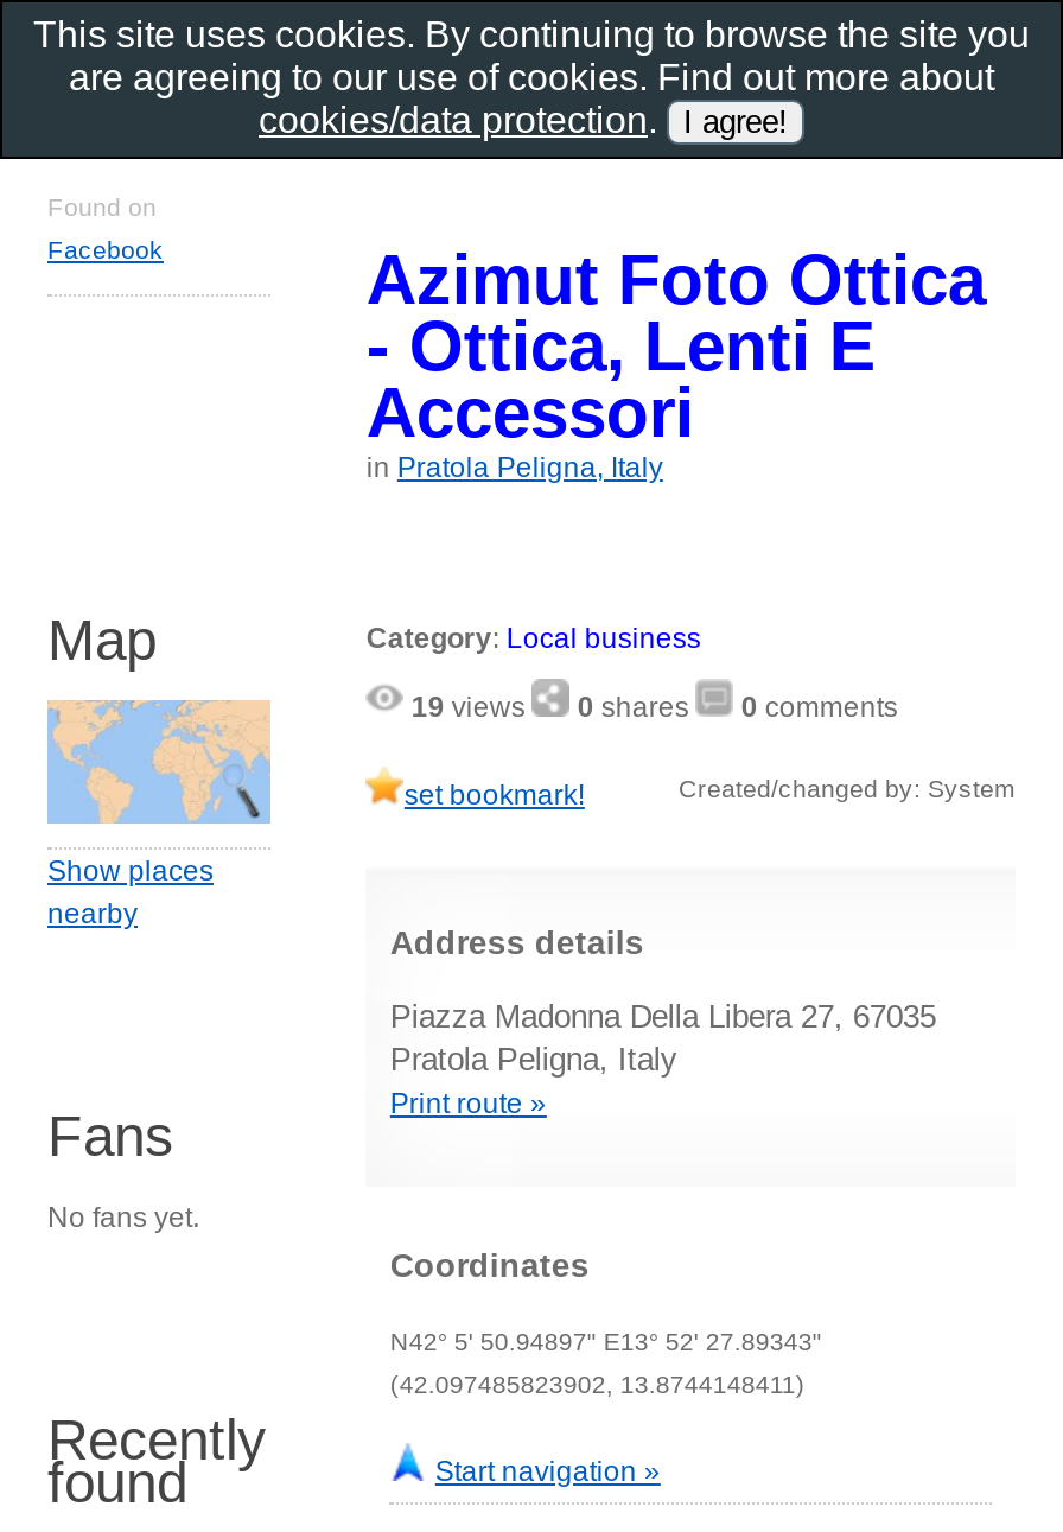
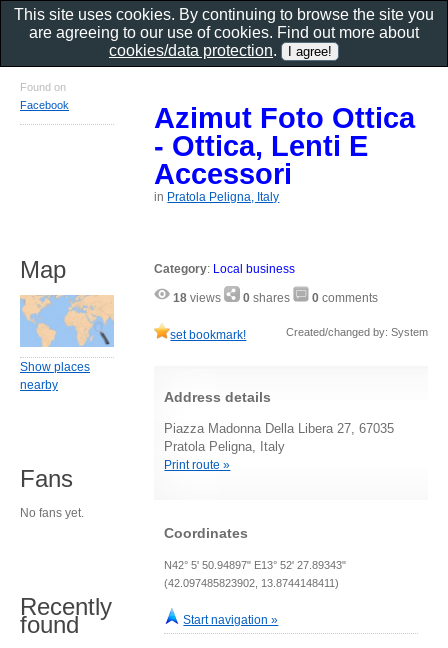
- 19 views 0 shares 0 comments
+ 18 views 0 shares 0 comments
